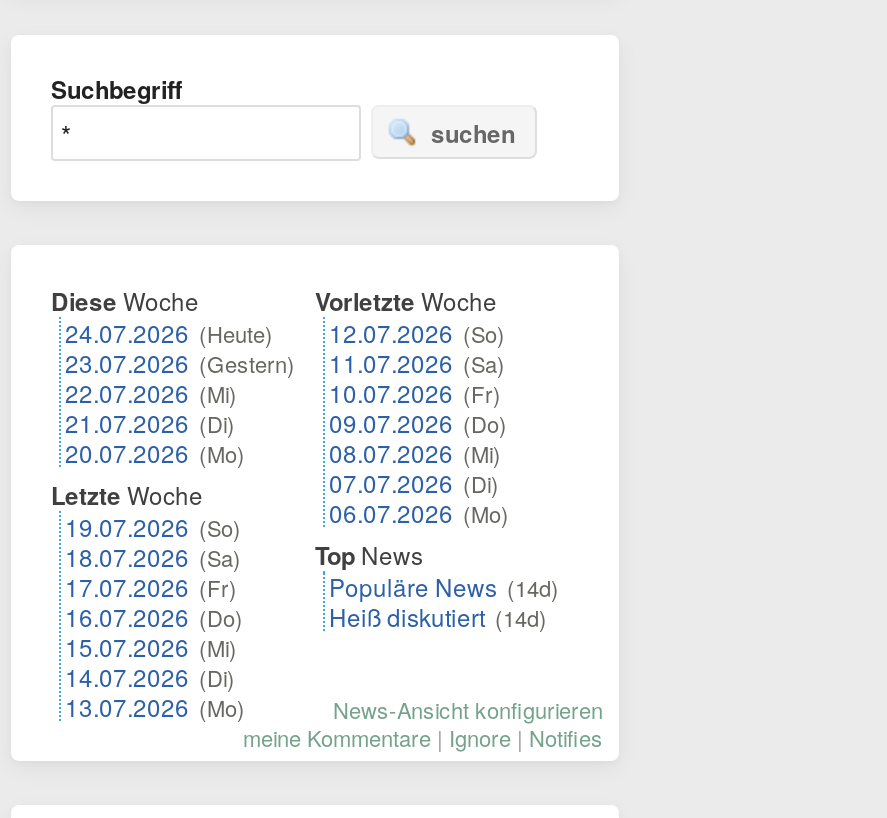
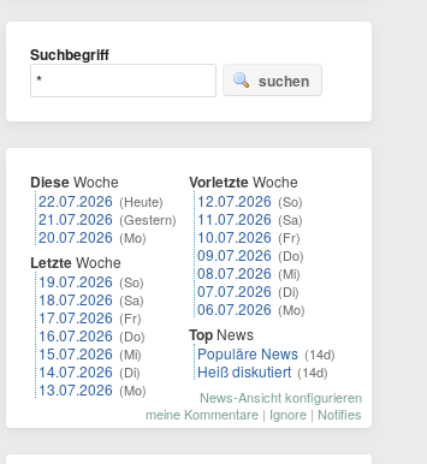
- 24.07.2026 (Heute)
- 23.07.2026 (Gestern)
- 22.07.2026 (Mi)
- 21.07.2026 (Di)
+ 22.07.2026 (Heute)
+ 21.07.2026 (Gestern)
